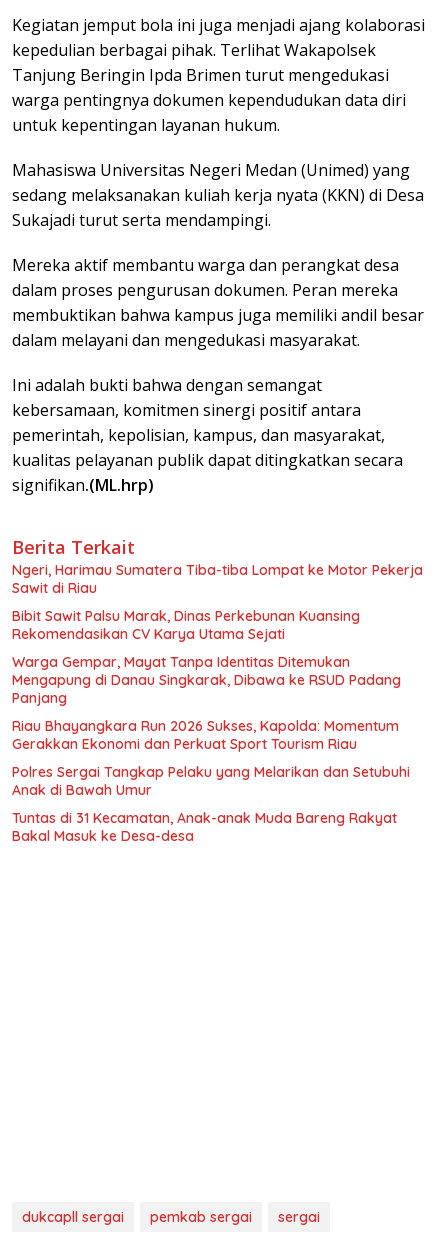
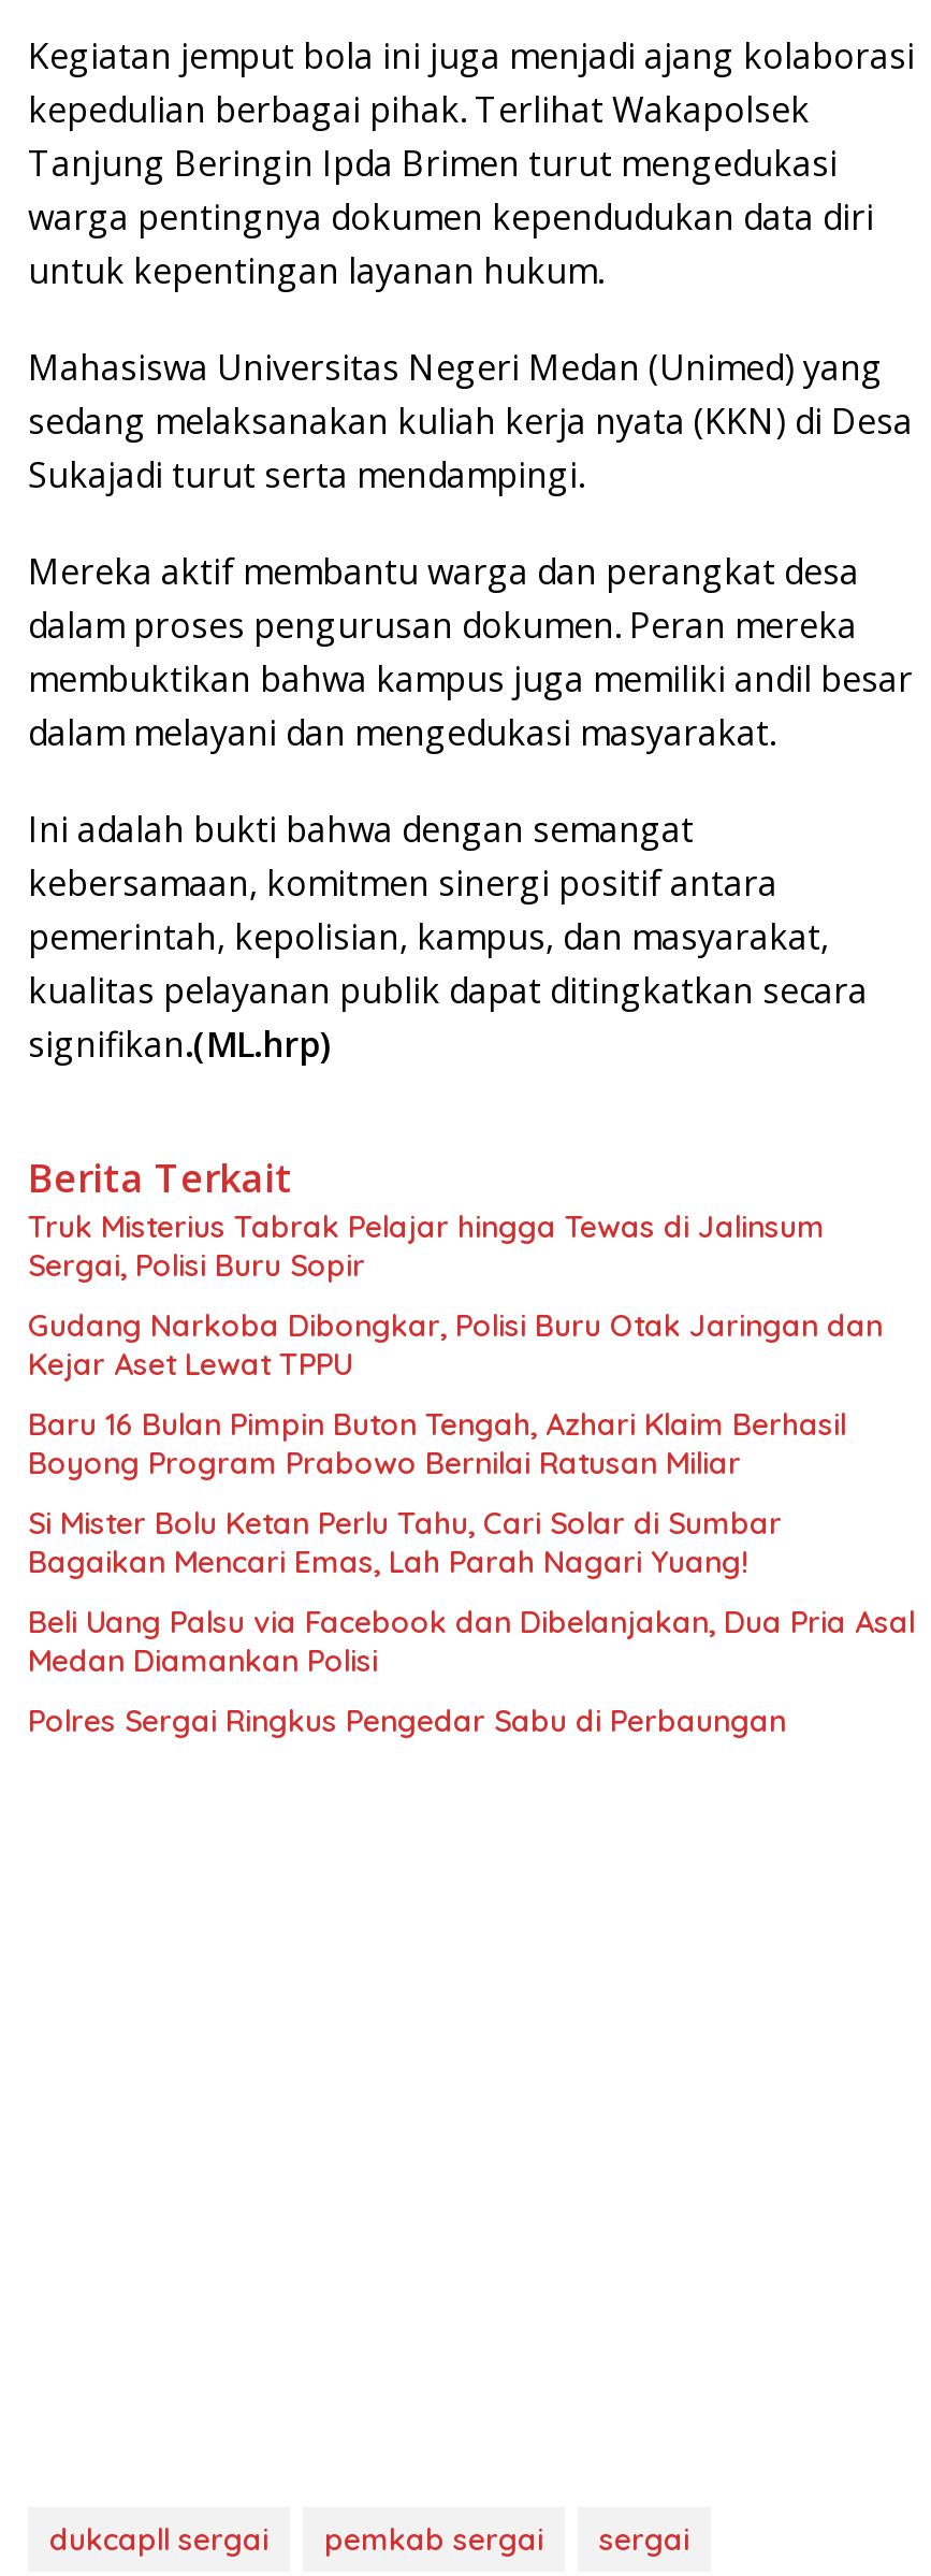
- Ngeri, Harimau Sumatera Tiba-tiba Lompat ke Motor Pekerja
- Sawit di Riau
+ Truk Misterius Tabrak Pelajar hingga Tewas di Jalinsum
+ Sergai, Polisi Buru Sopir

- Bibit Sawit Palsu Marak, Dinas Perkebunan Kuansing
- Rekomendasikan CV Karya Utama Sejati
+ Gudang Narkoba Dibongkar, Polisi Buru Otak Jaringan dan
+ Kejar Aset Lewat TPPU

- Warga Gempar, Mayat Tanpa Identitas Ditemukan
- Mengapung di Danau Singkarak, Dibawa ke RSUD Padang
- Panjang
+ Baru 16 Bulan Pimpin Buton Tengah, Azhari Klaim Berhasil
+ Boyong Program Prabowo Bernilai Ratusan Miliar

- Riau Bhayangkara Run 2026 Sukses, Kapolda: Momentum
- Gerakkan Ekonomi dan Perkuat Sport Tourism Riau
+ Si Mister Bolu Ketan Perlu Tahu, Cari Solar di Sumbar
+ Bagaikan Mencari Emas, Lah Parah Nagari Yuang!

- Polres Sergai Tangkap Pelaku yang Melarikan dan Setubuhi
- Anak di Bawah Umur
+ Beli Uang Palsu via Facebook dan Dibelanjakan, Dua Pria Asal
+ Medan Diamankan Polisi

- Tuntas di 31 Kecamatan, Anak-anak Muda Bareng Rakyat
- Bakal Masuk ke Desa-desa
+ Polres Sergai Ringkus Pengedar Sabu di Perbaungan
